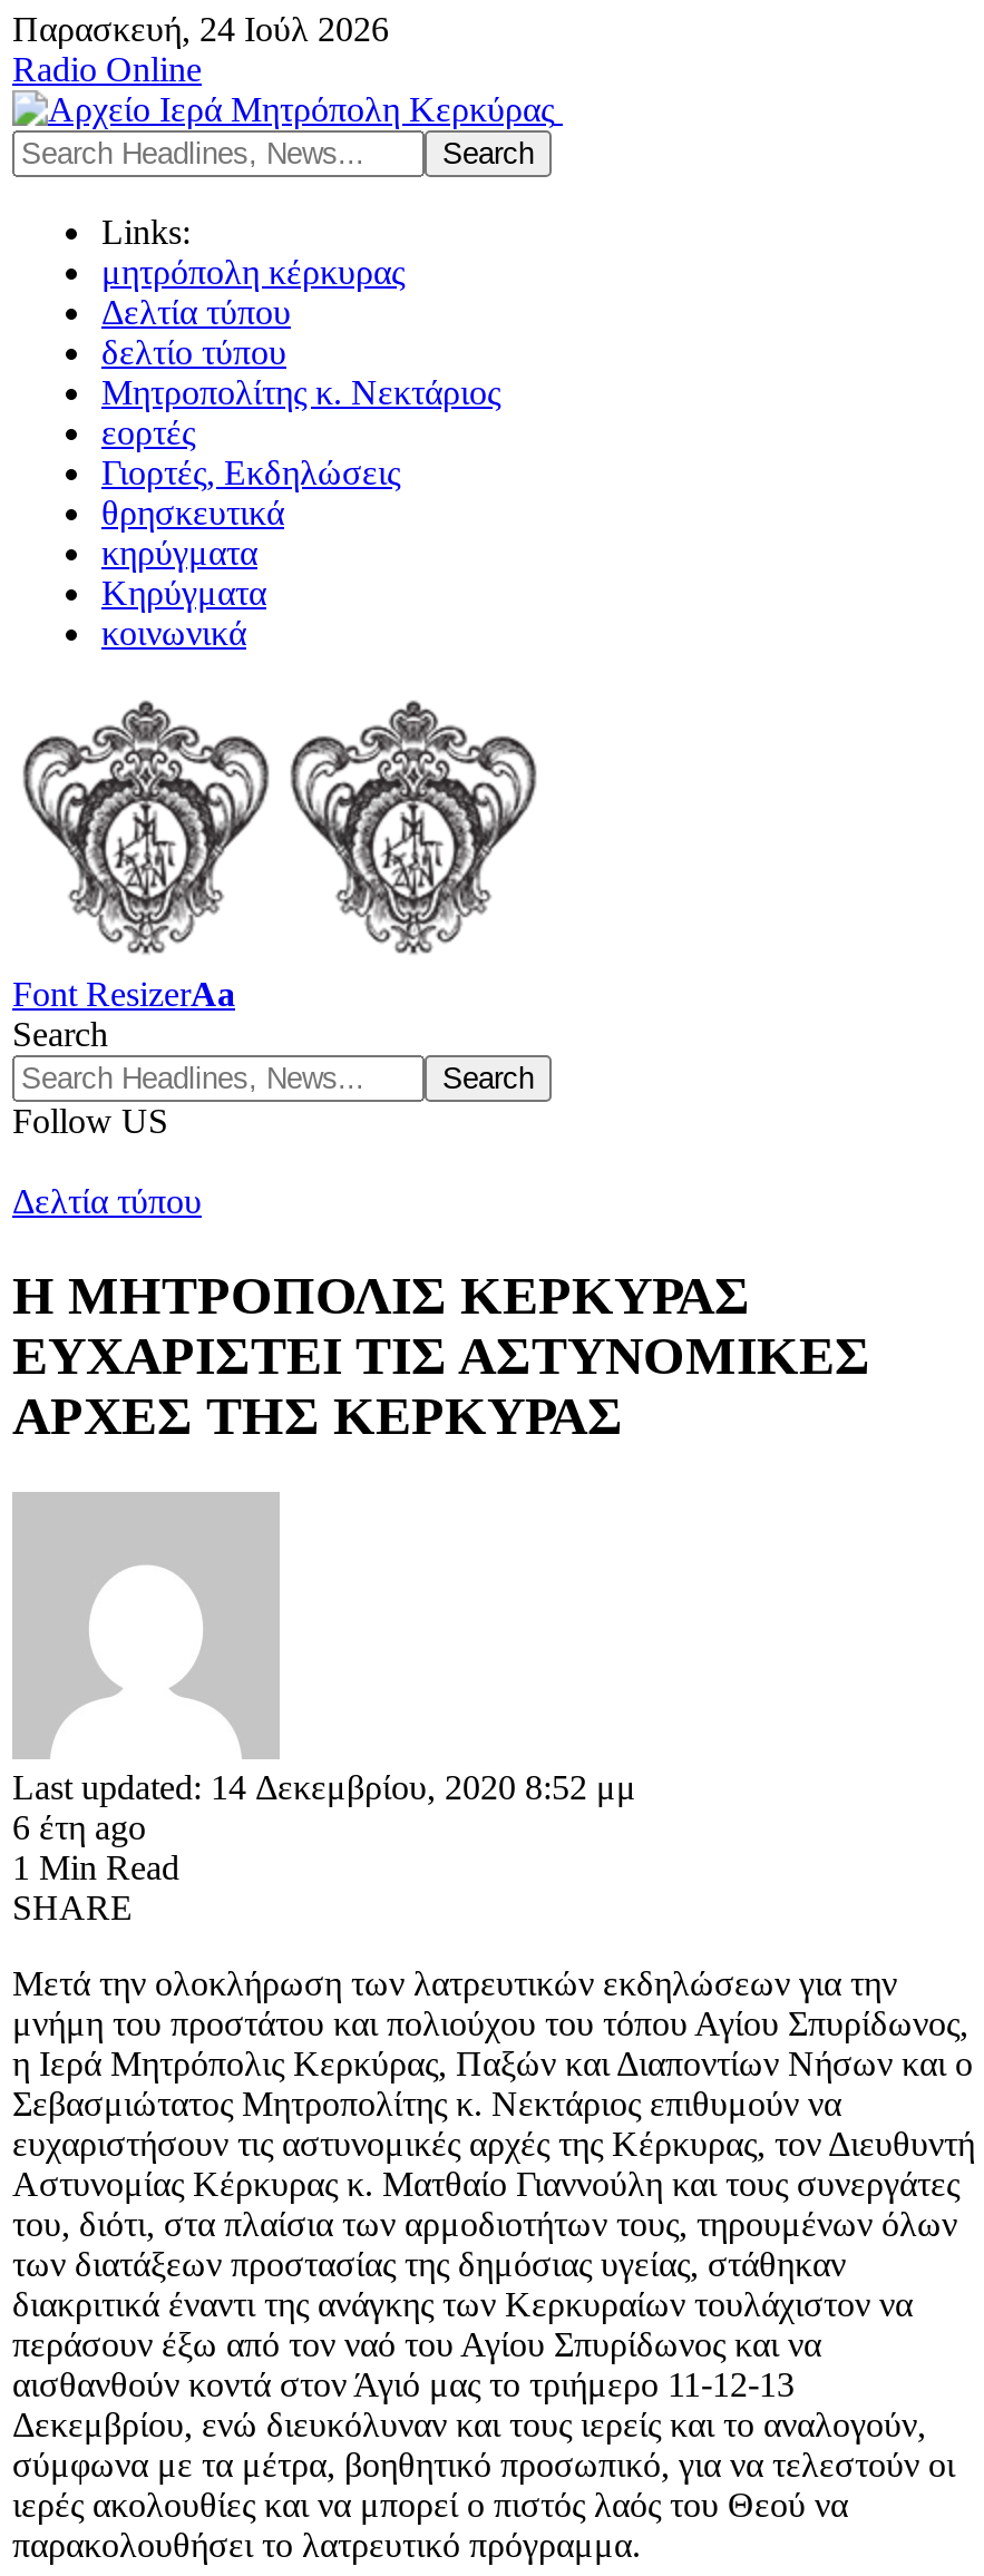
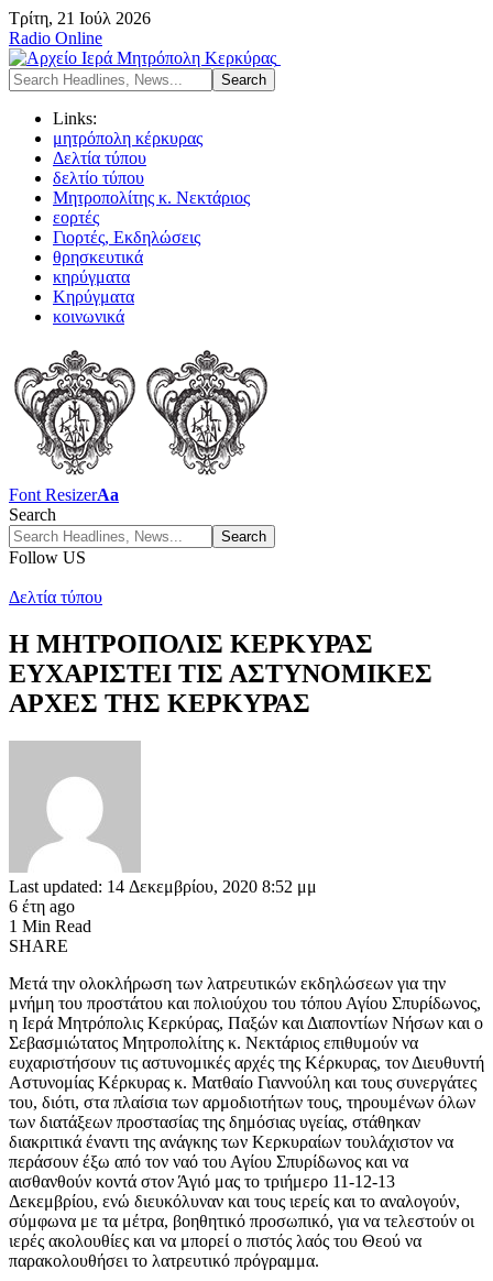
- Παρασκευή, 24 Ιούλ 2026
+ Τρίτη, 21 Ιούλ 2026
